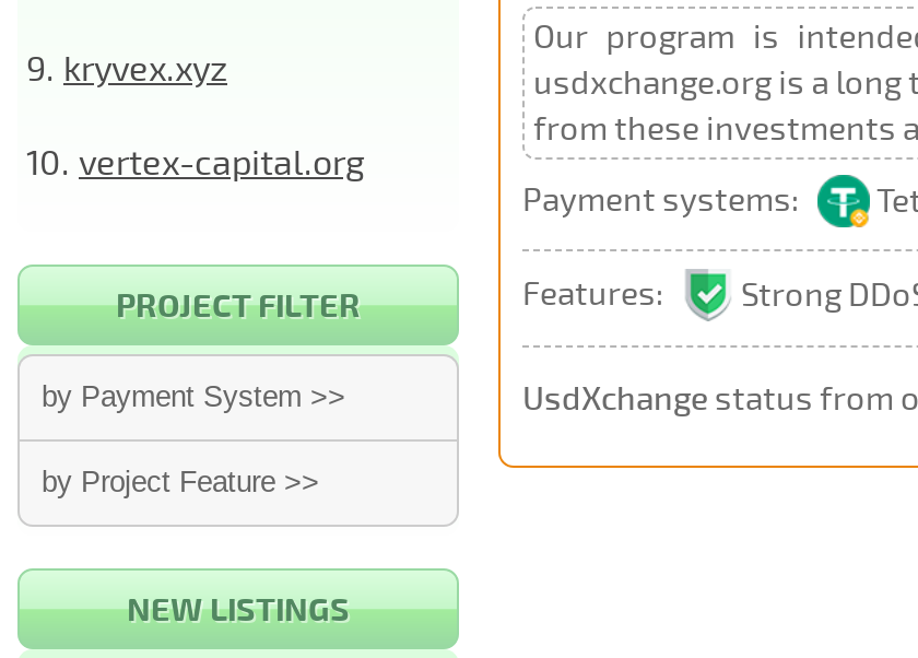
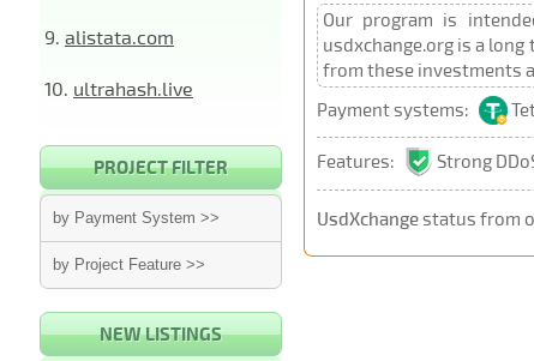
- 9. kryvex.xyz
+ 9. alistata.com

- 10. vertex-capital.org
+ 10. ultrahash.live
